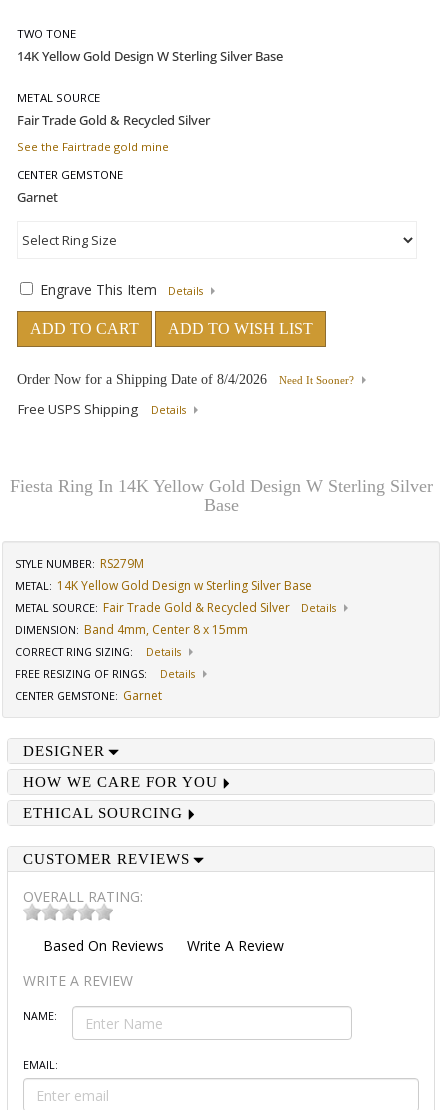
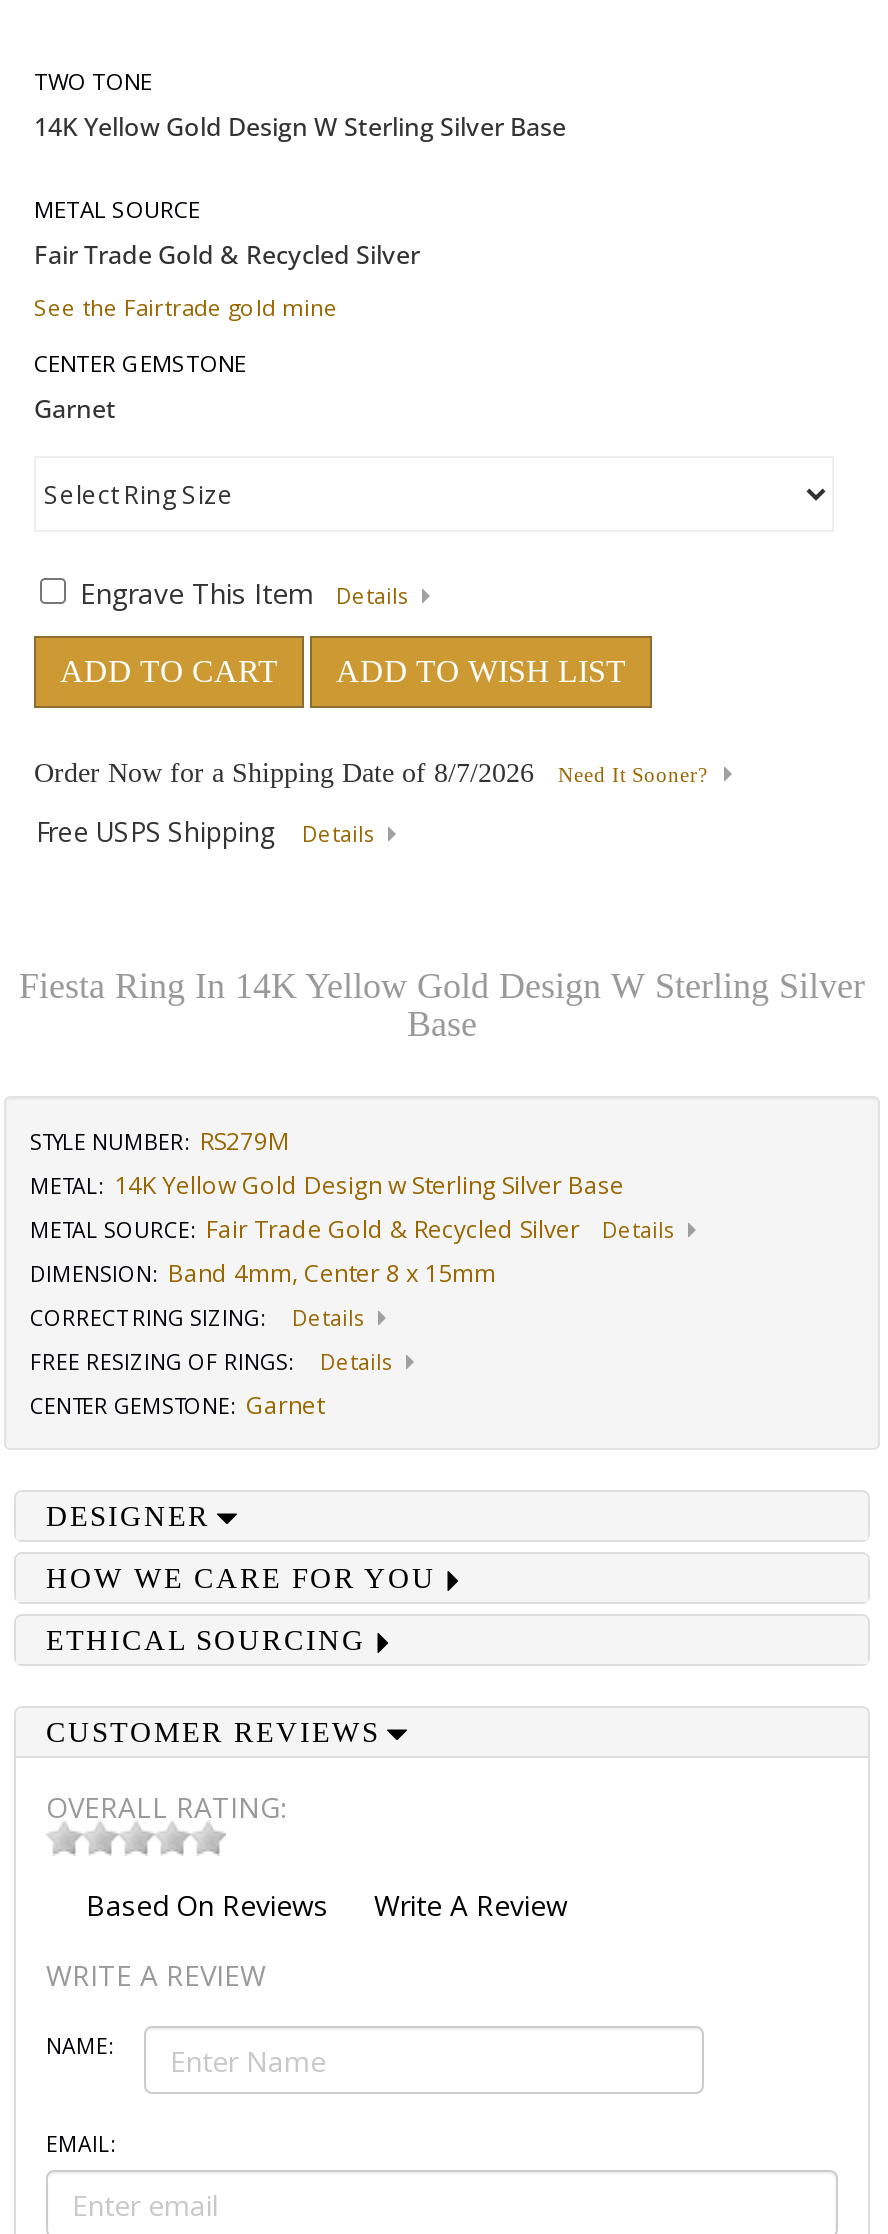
- Order Now for a Shipping Date of 8/4/2026
+ Order Now for a Shipping Date of 8/7/2026
